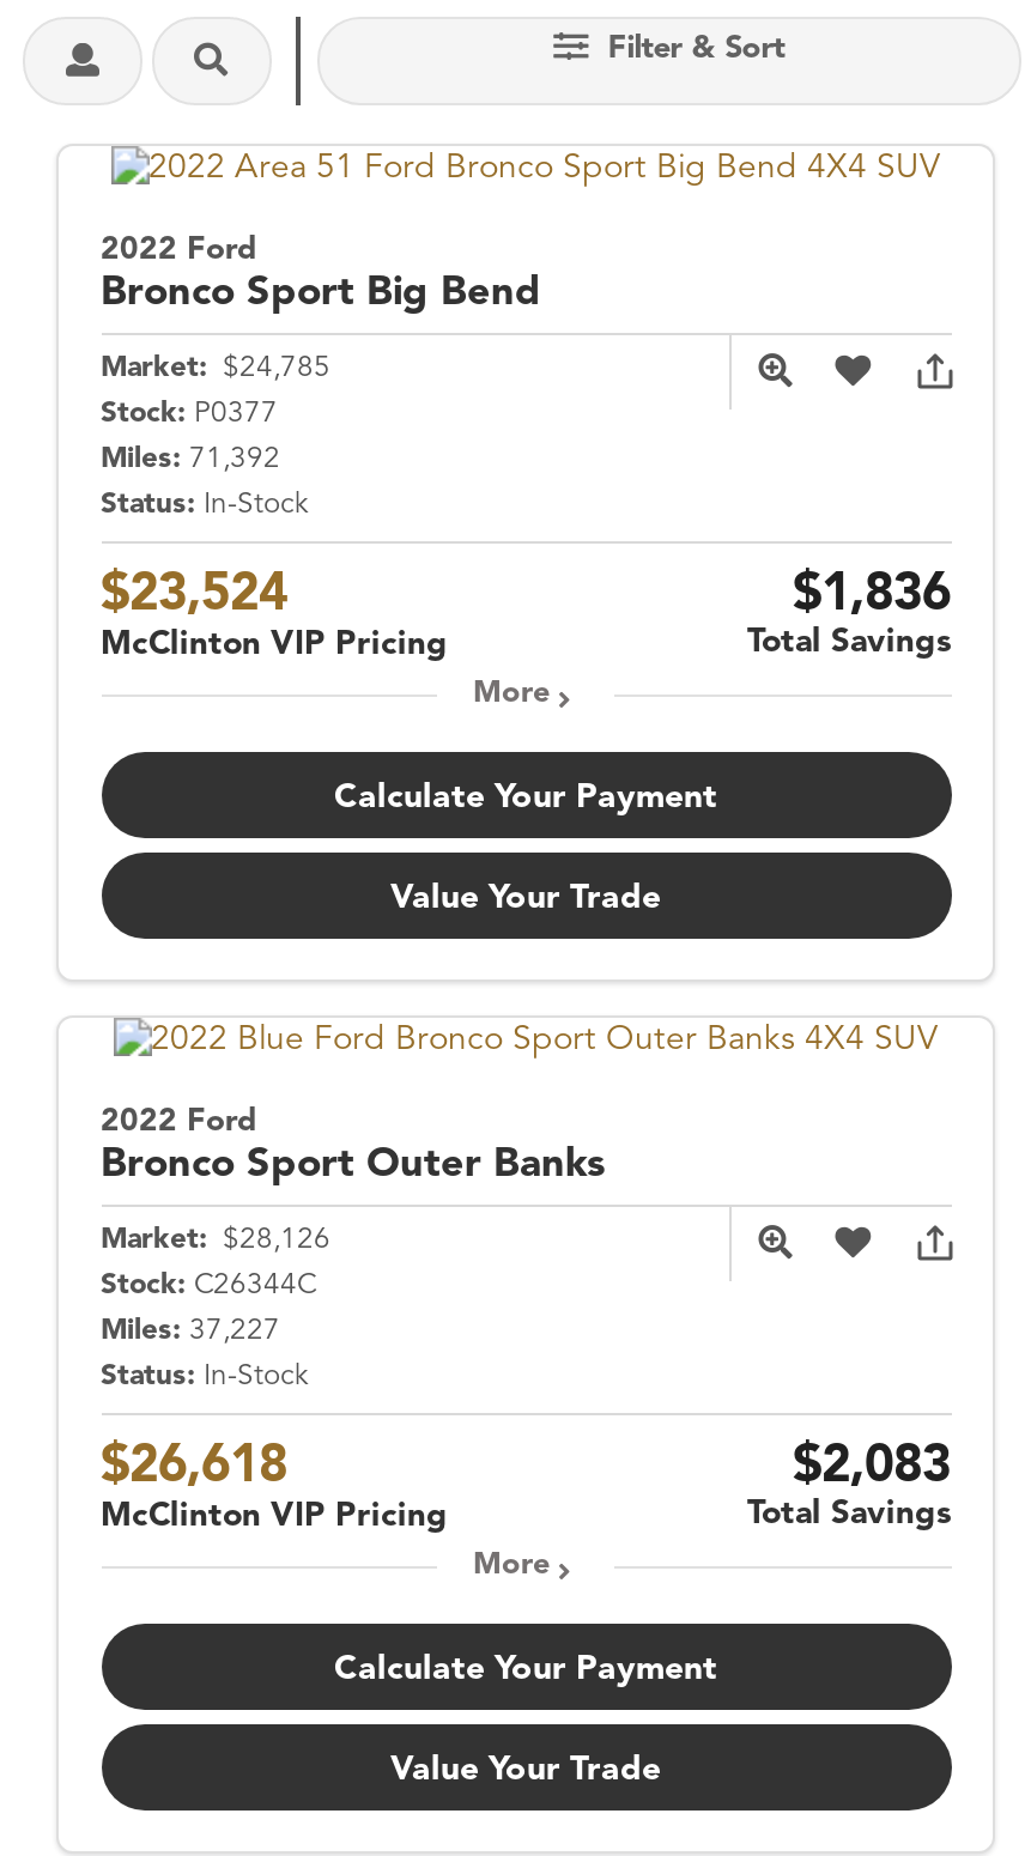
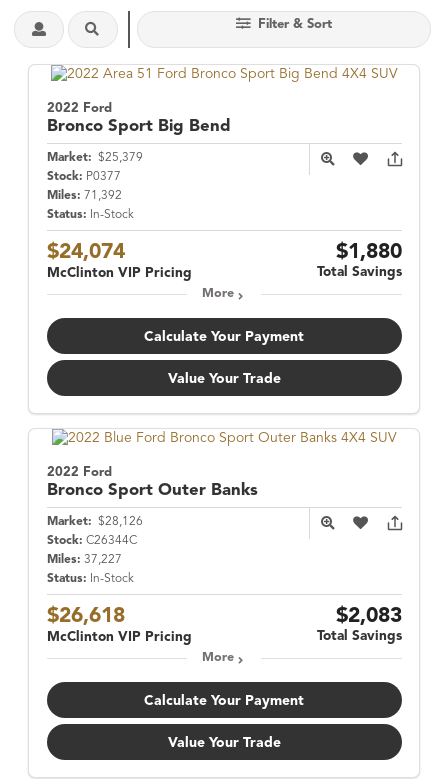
- Market: $24,785
+ Market: $25,379

- $23,524
+ $24,074

- $1,836
+ $1,880
